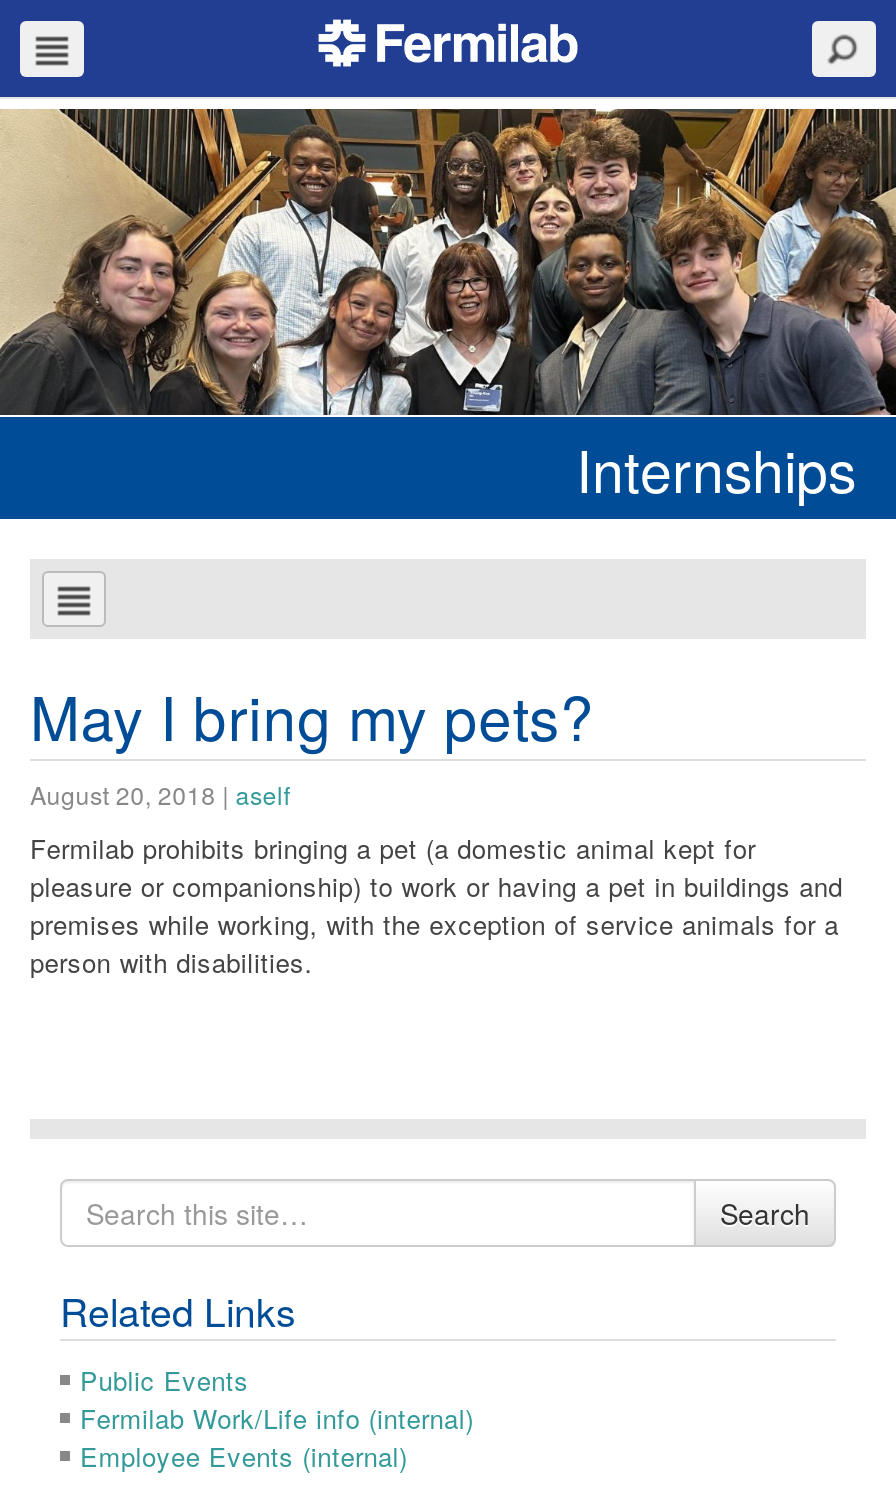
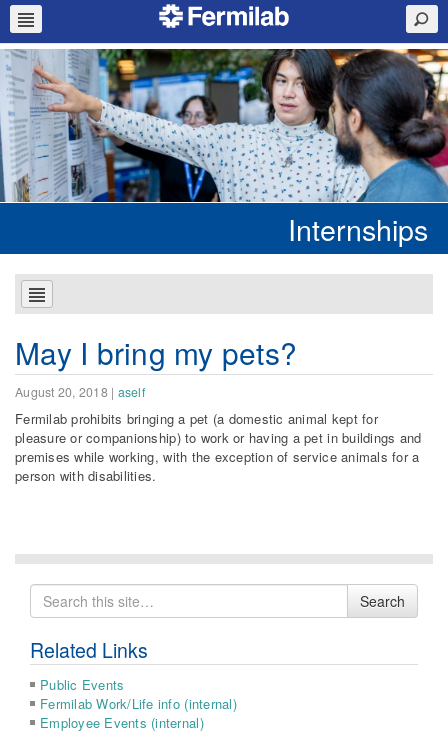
- [image]
+ [image]
